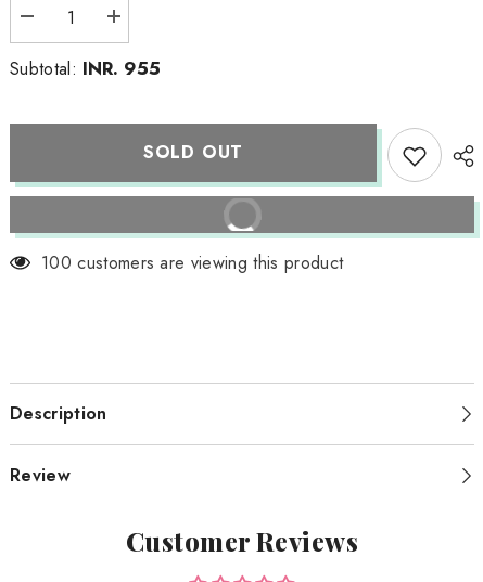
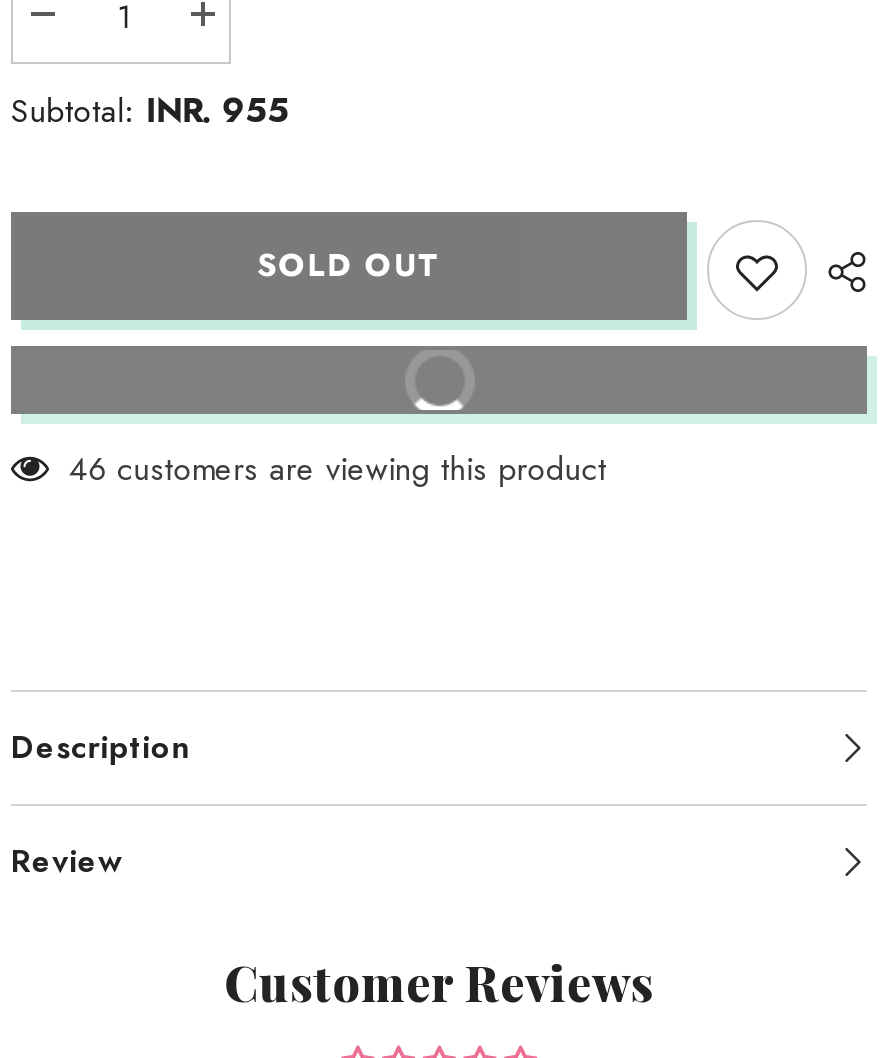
- 100 customers are viewing this product
+ 46 customers are viewing this product
